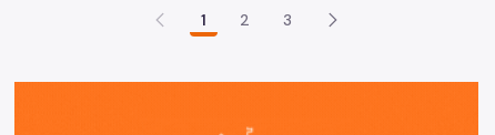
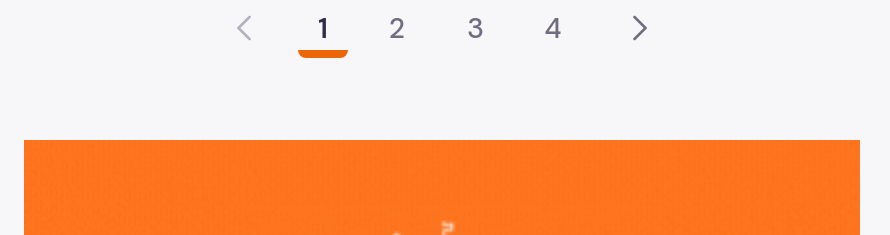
+ 4
